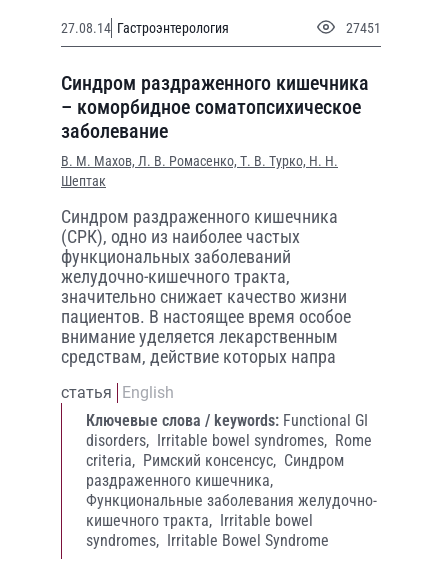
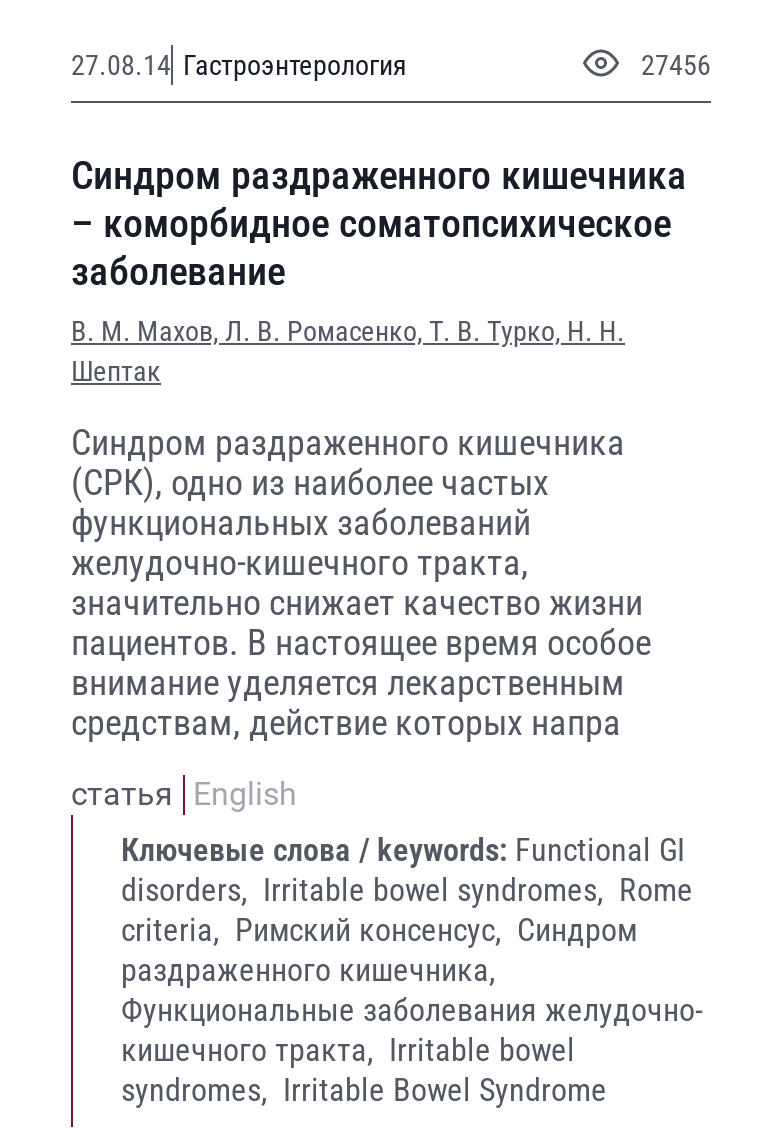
- 27451
+ 27456
